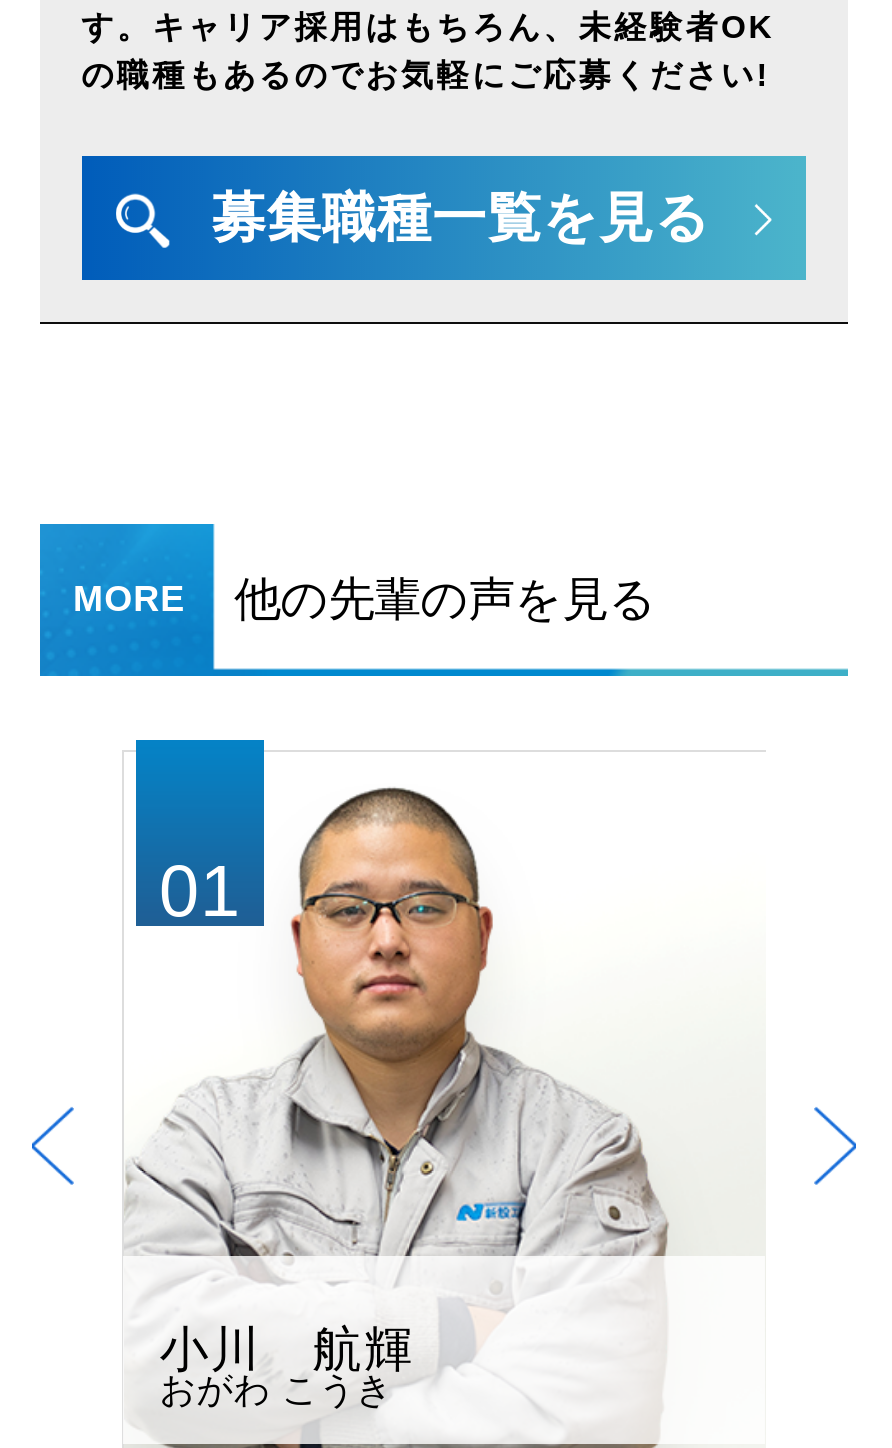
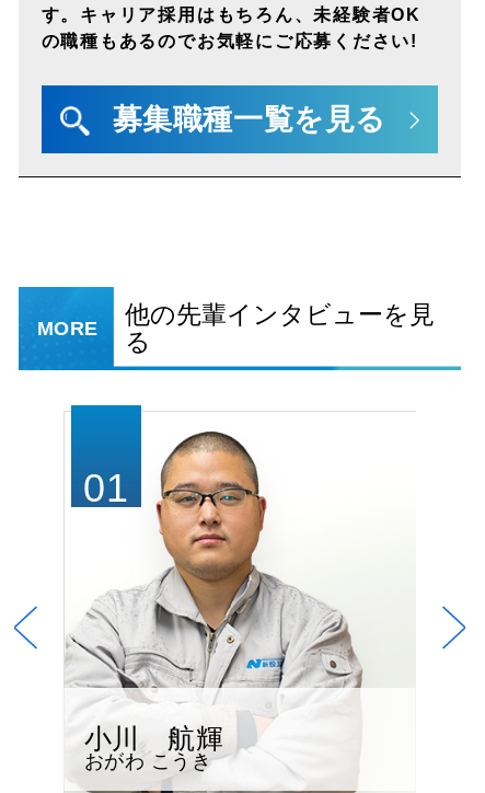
- 他の先輩の声を見る
+ 他の先輩インタビューを見
+ る
